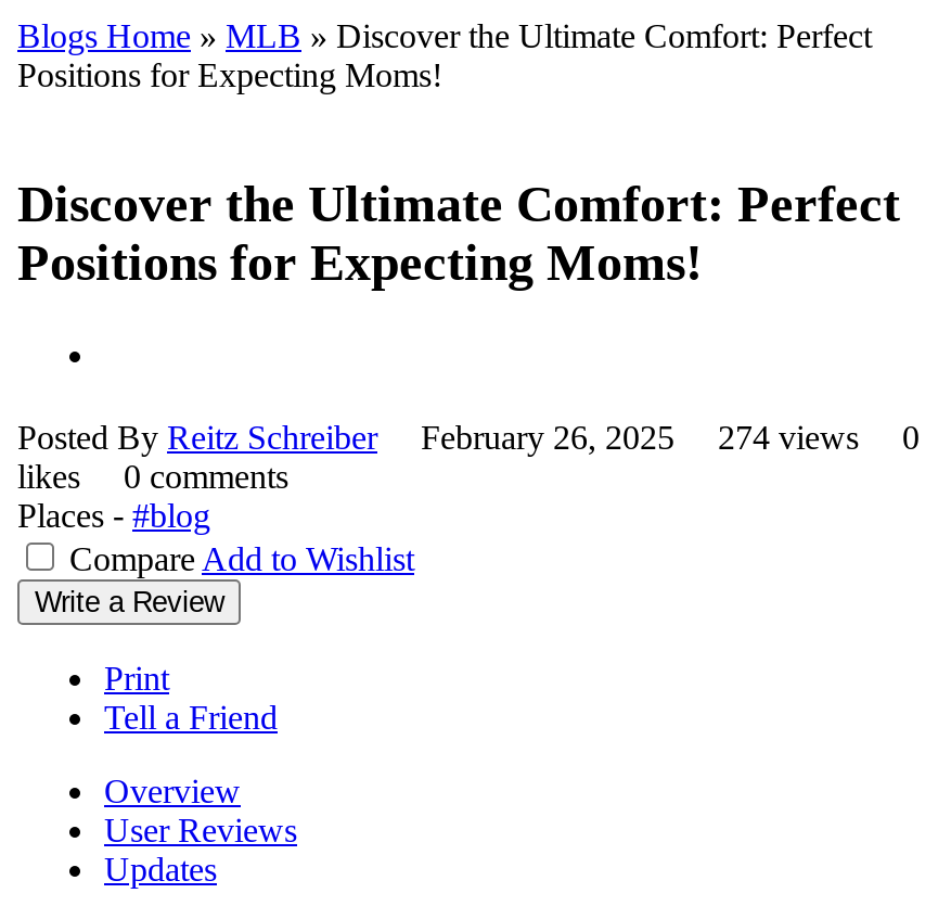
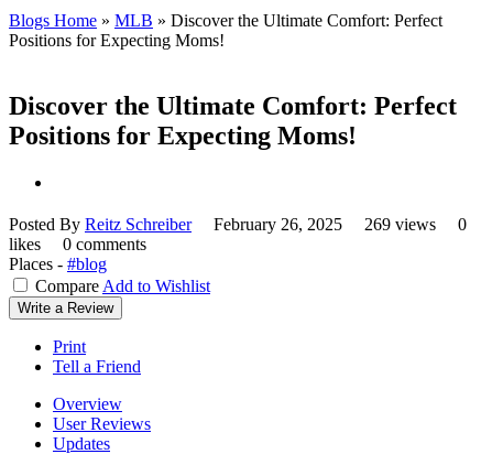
- Posted By Reitz Schreiber February 26, 2025 274 views 0
+ Posted By Reitz Schreiber February 26, 2025 269 views 0
